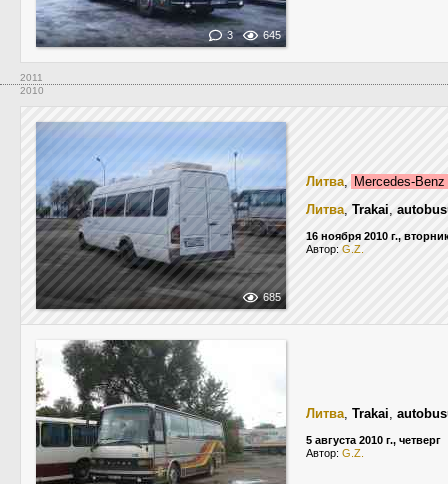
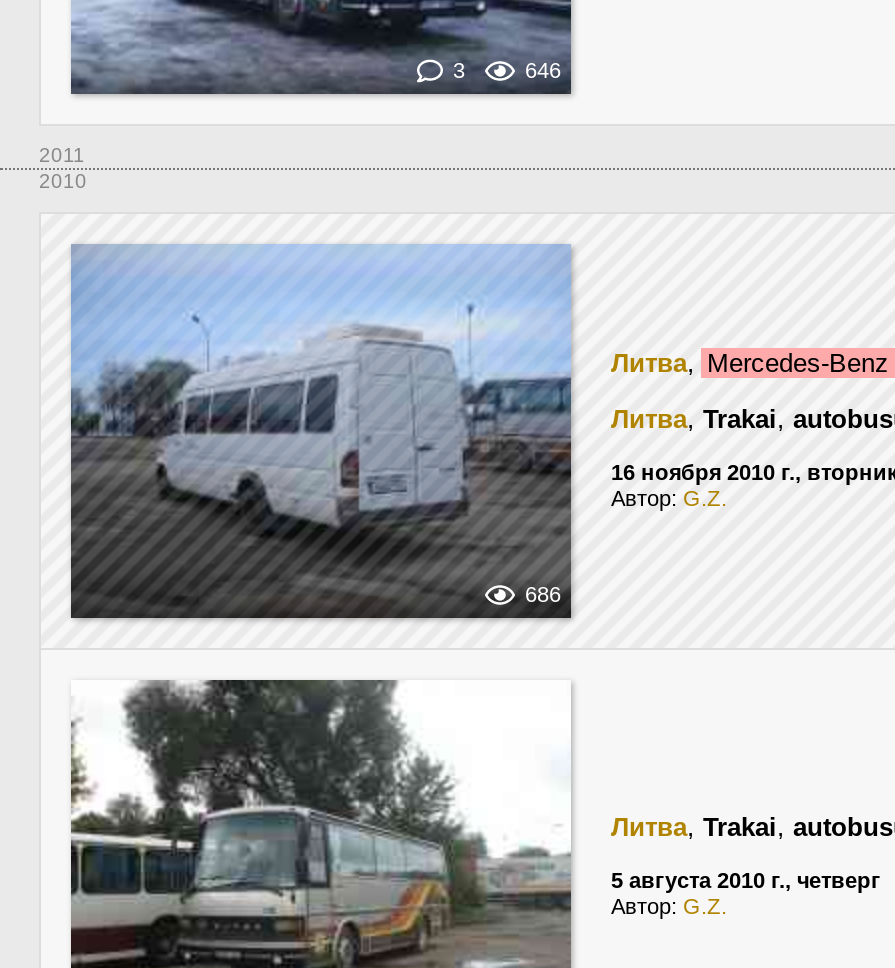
- 645
+ 646

- 685
+ 686
